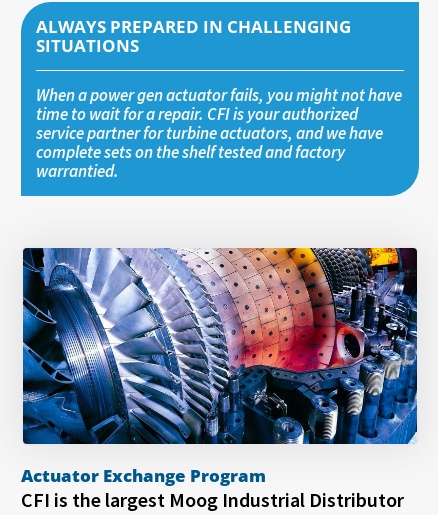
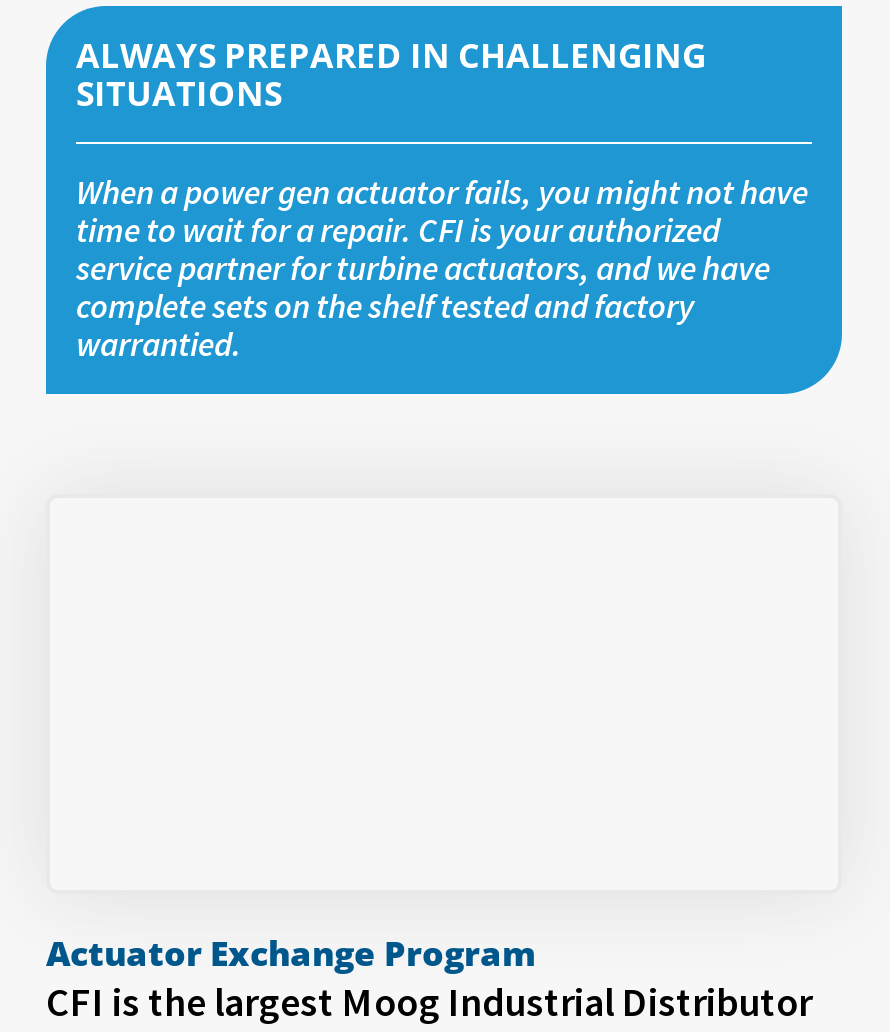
- [image]
